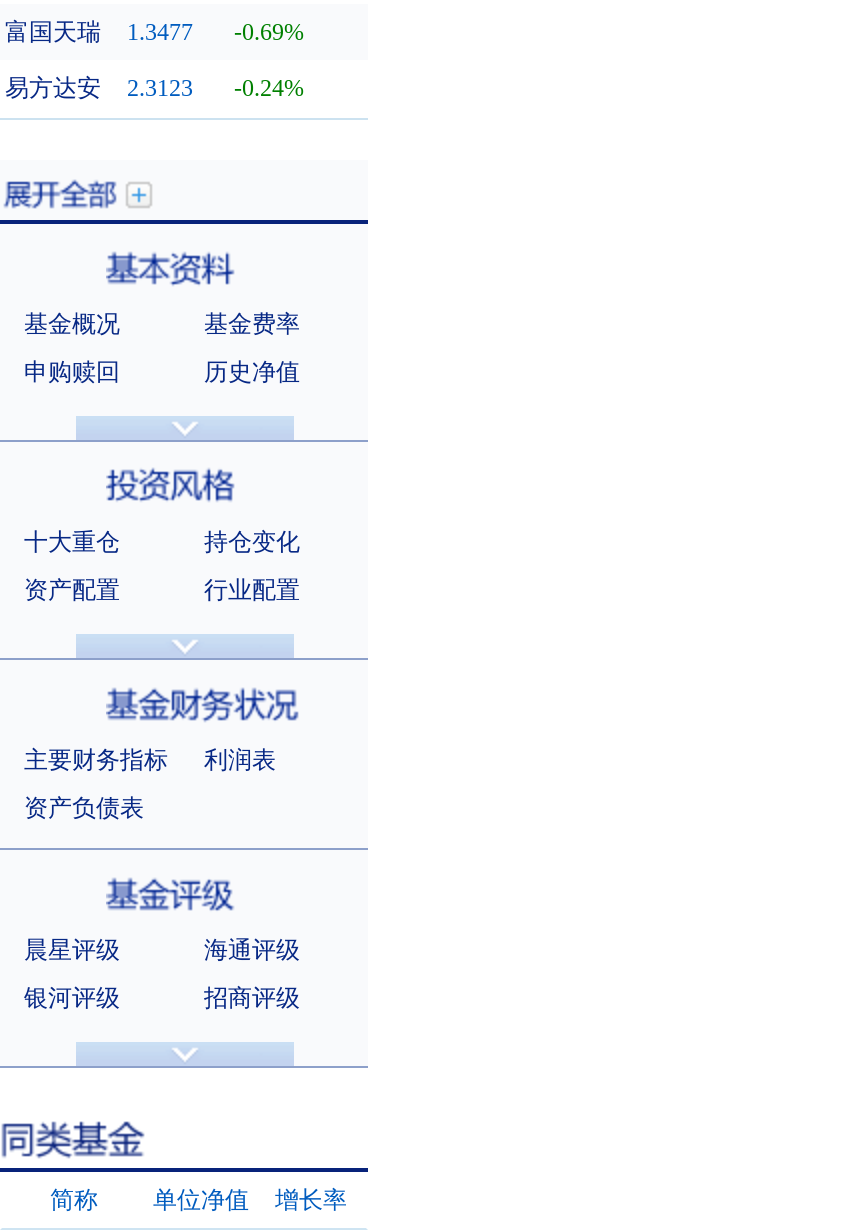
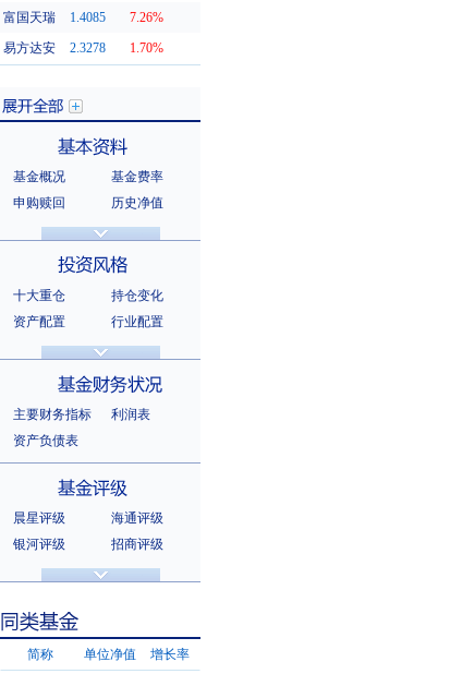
- 1.3477
+ 1.4085

- -0.69%
+ 7.26%

- 2.3123
+ 2.3278

- -0.24%
+ 1.70%
